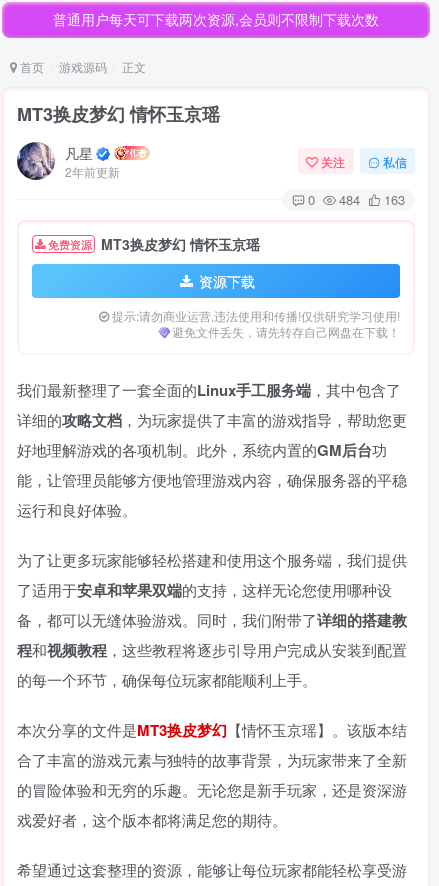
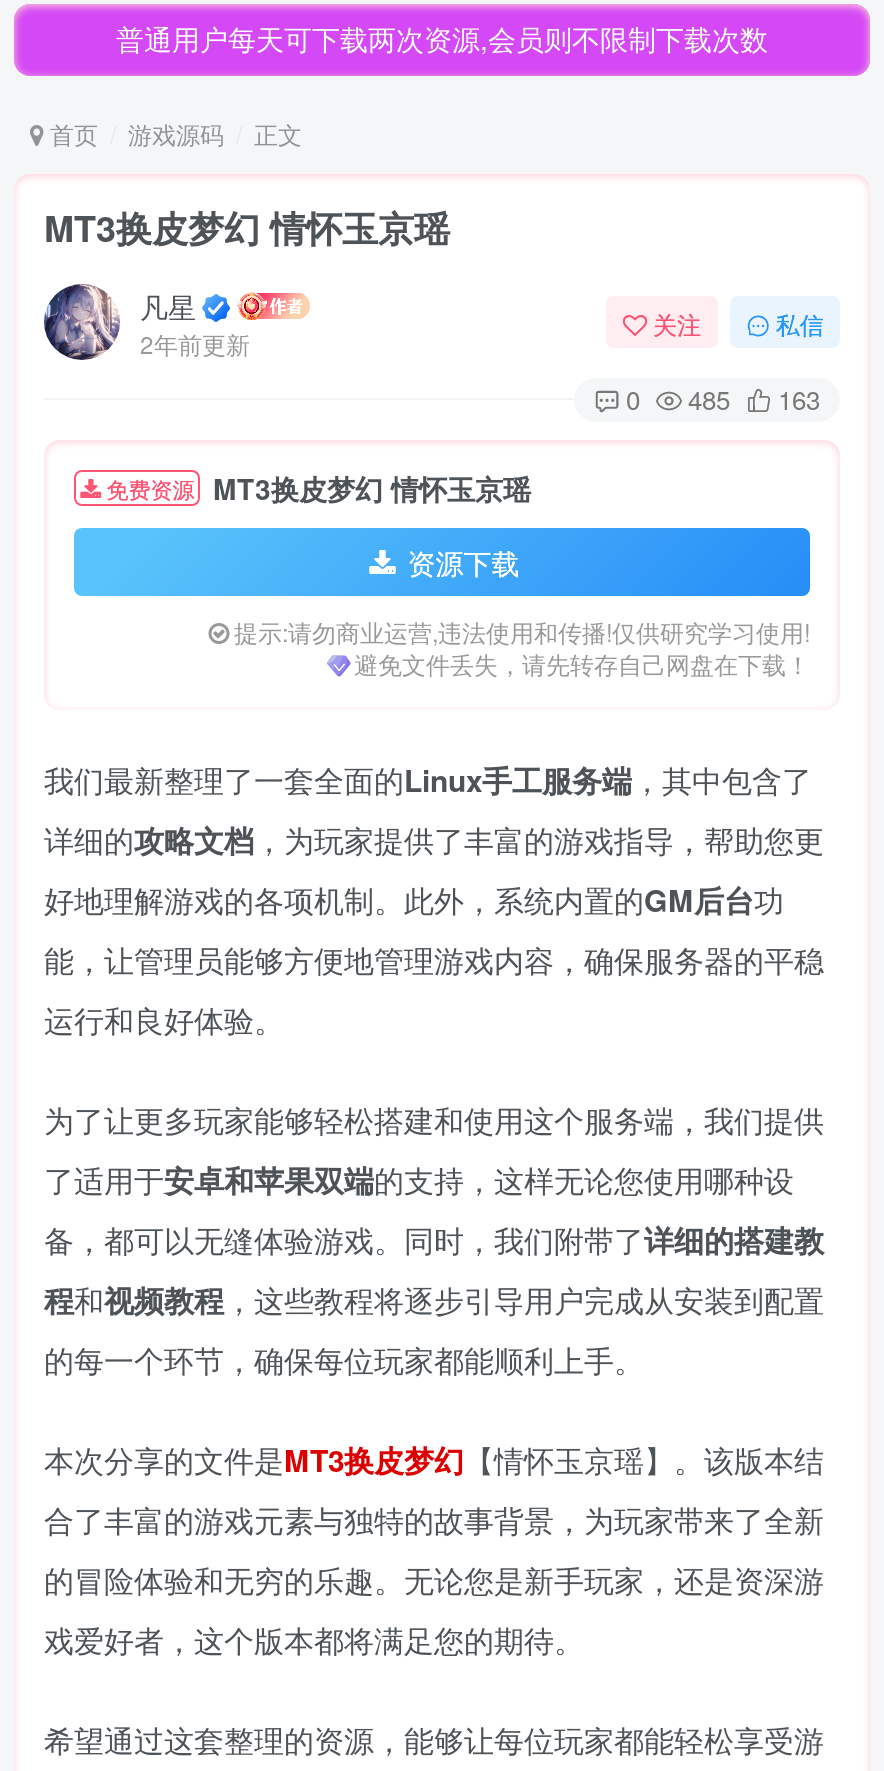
- 0 484 163
+ 0 485 163
